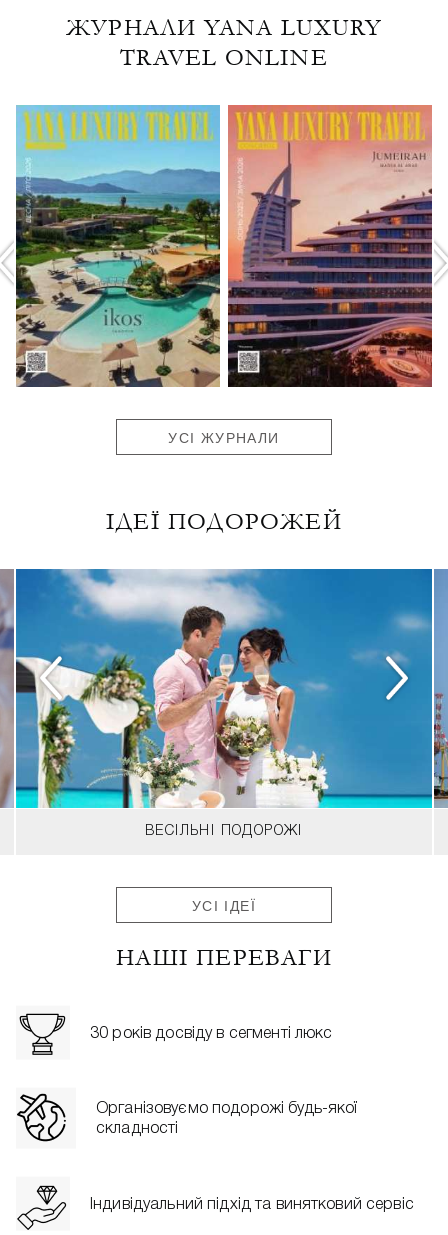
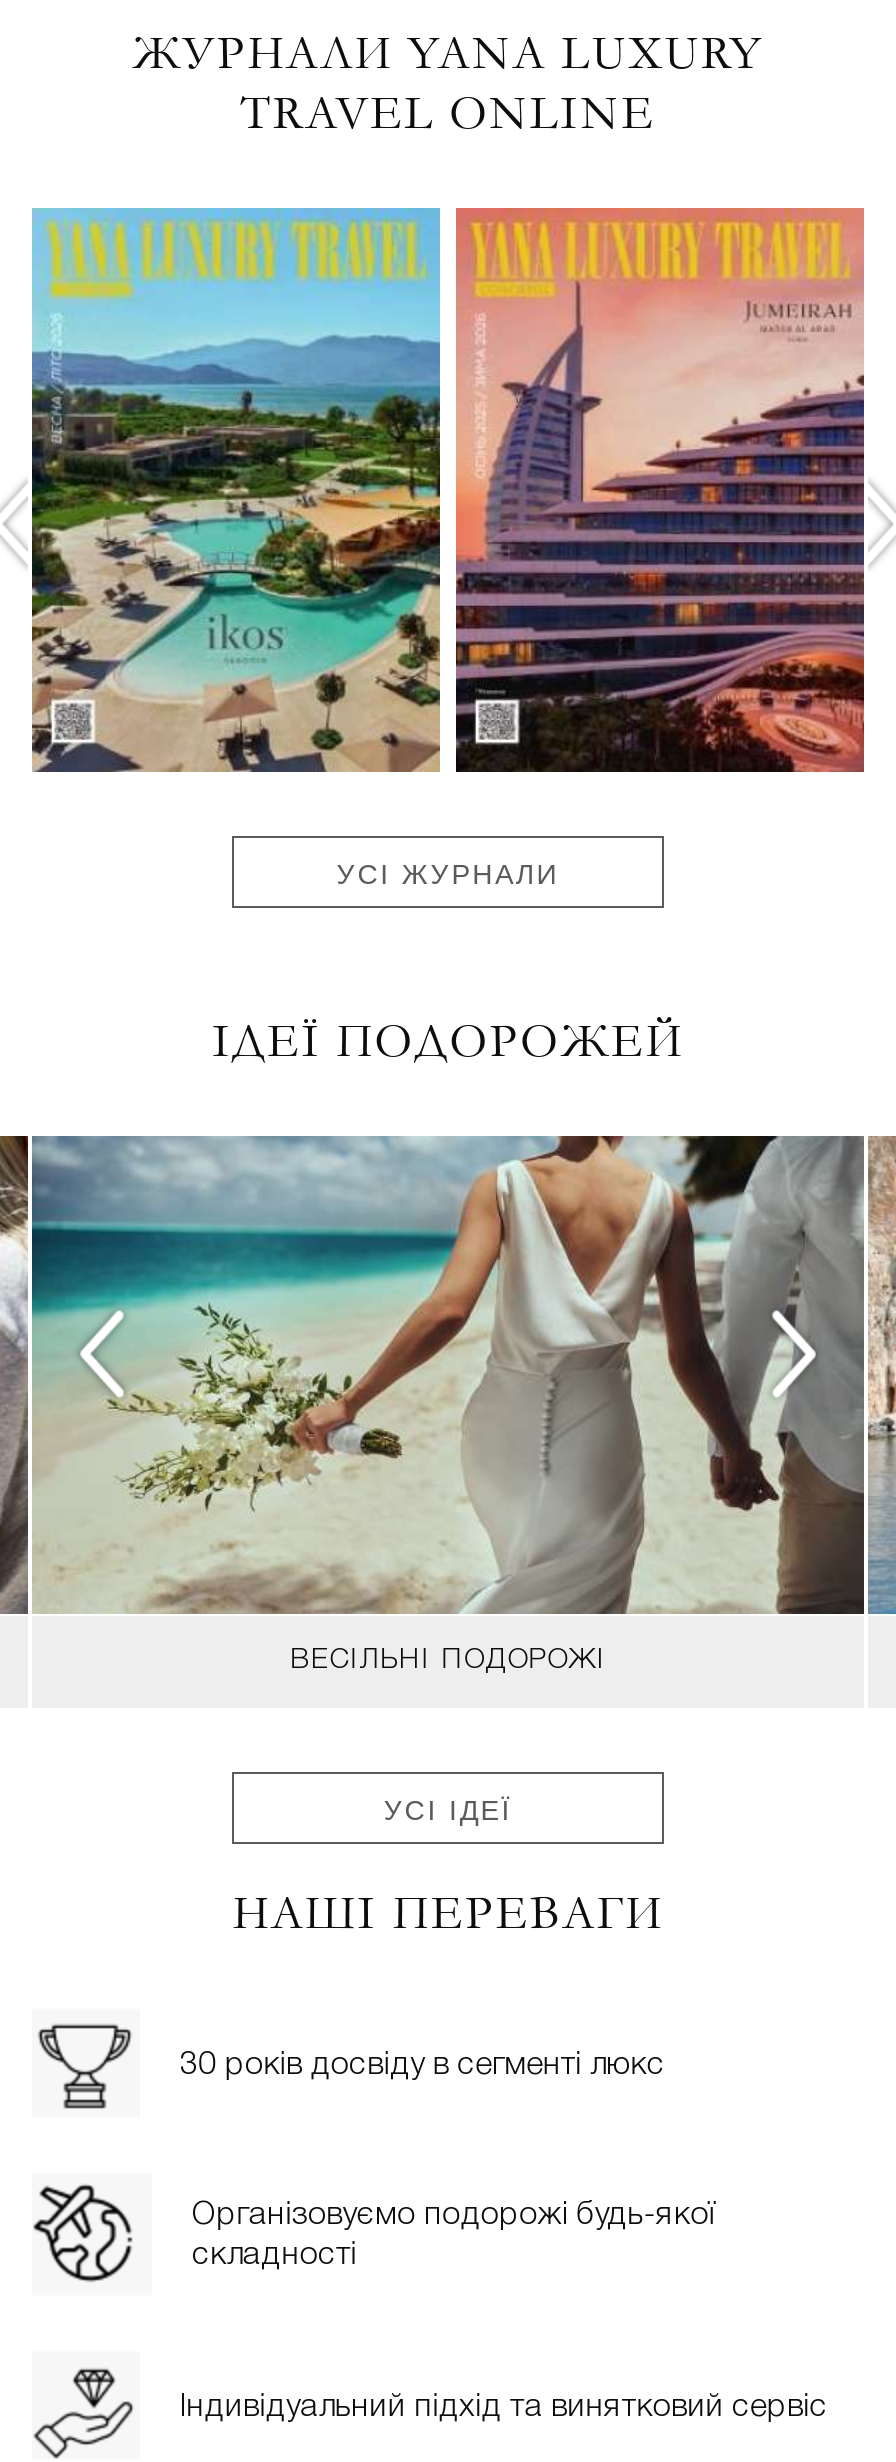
- [image]
+ [image]
